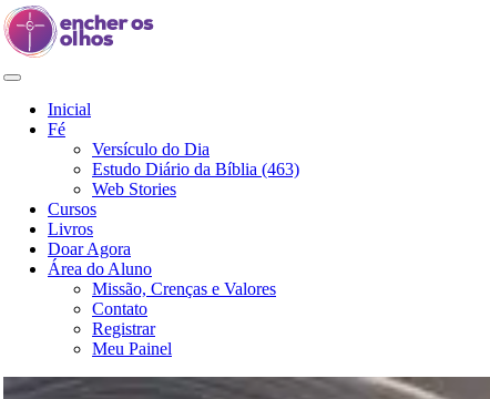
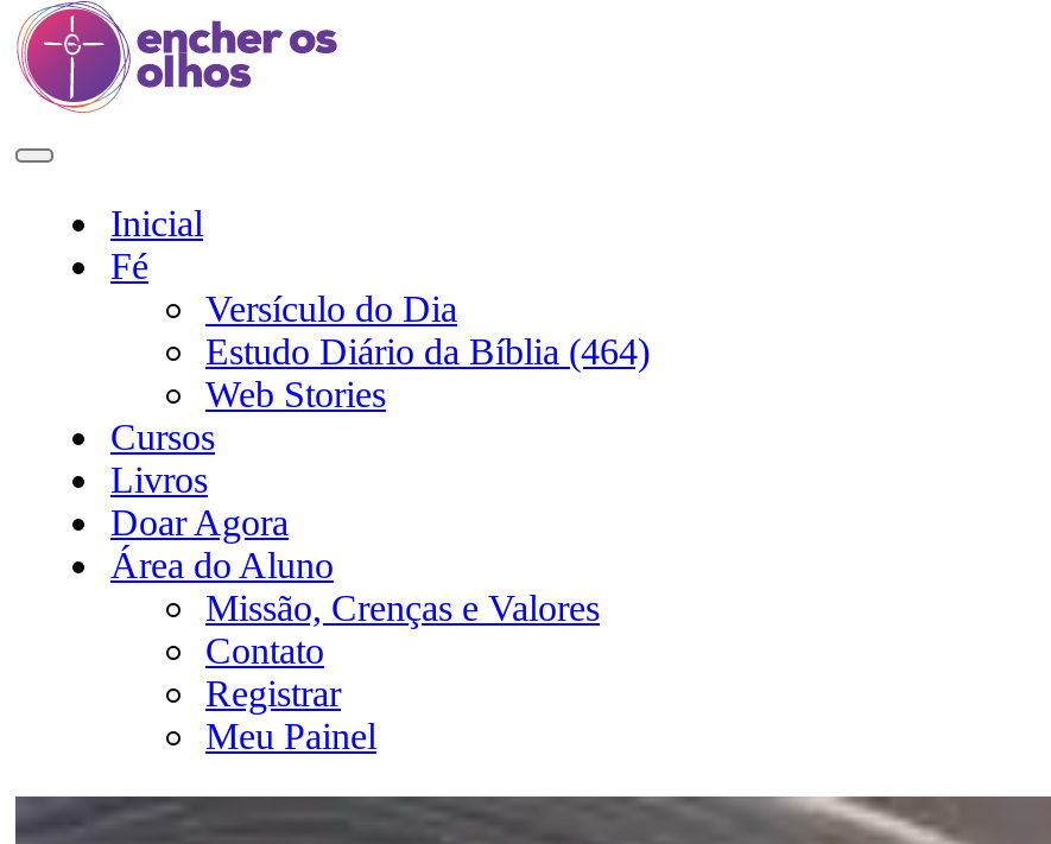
- Estudo Diário da Bíblia (463)
+ Estudo Diário da Bíblia (464)
